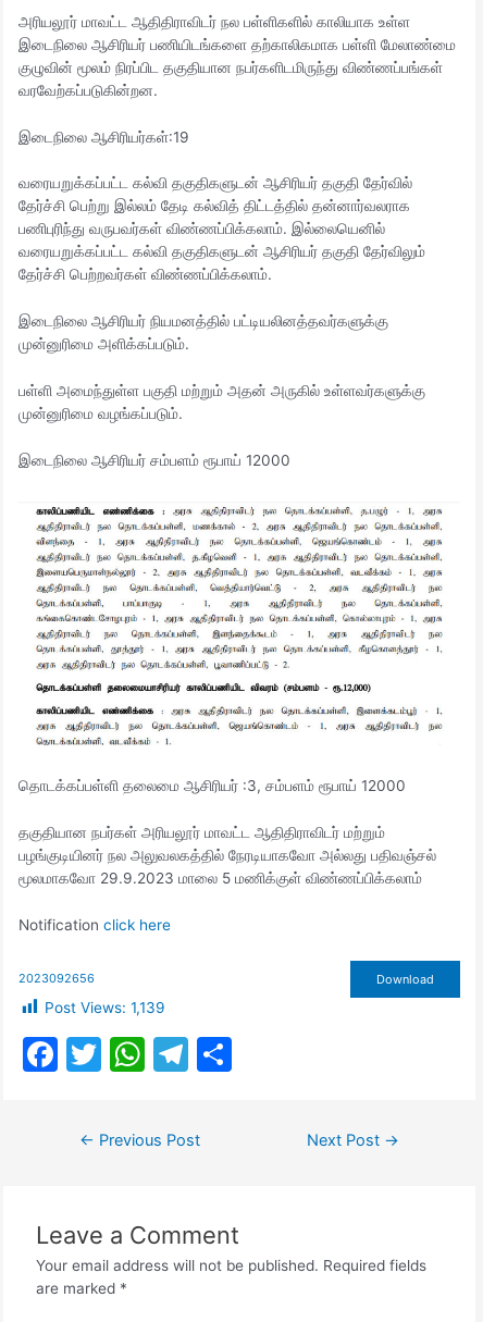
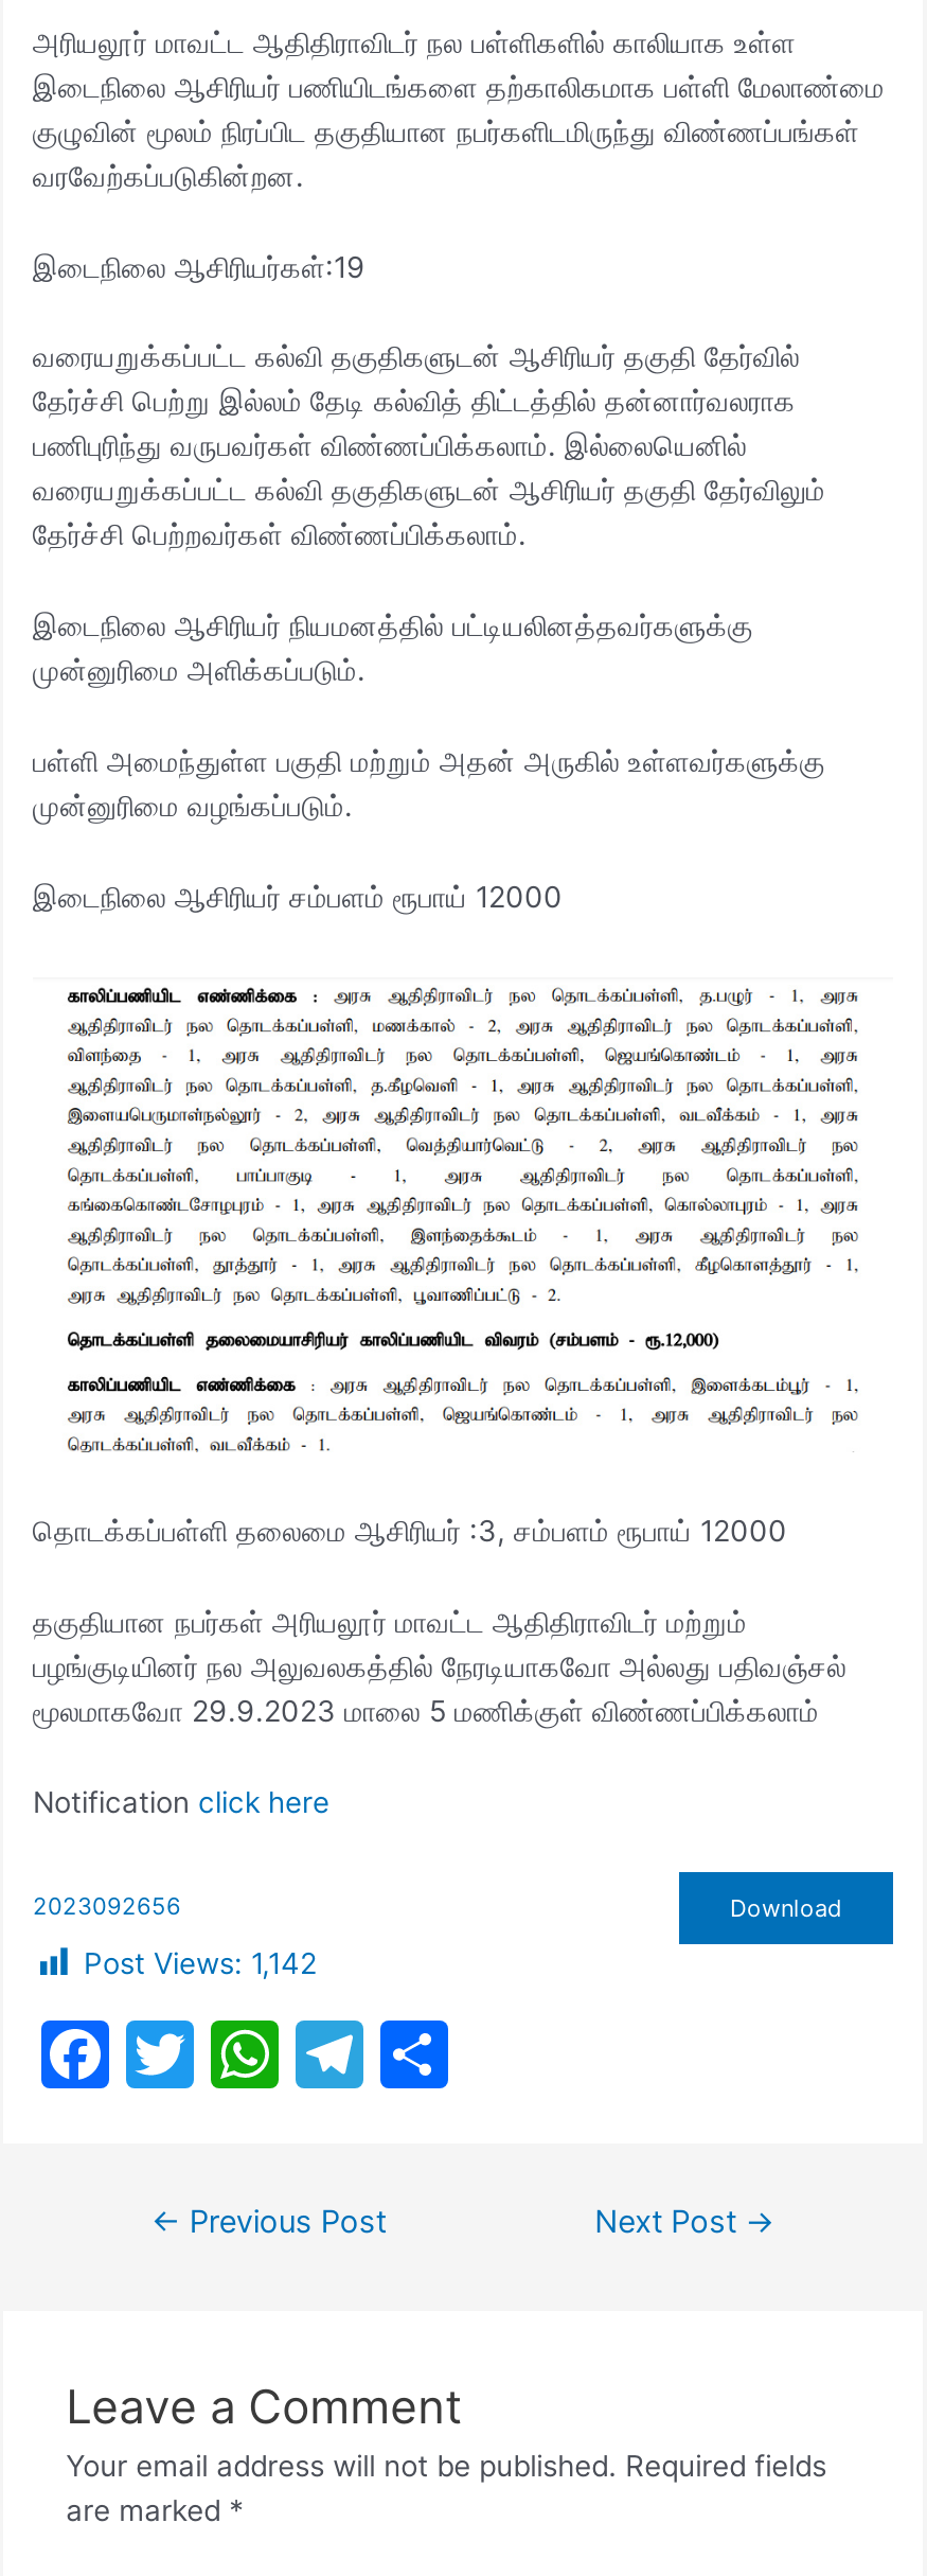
- Post Views: 1,139
+ Post Views: 1,142
